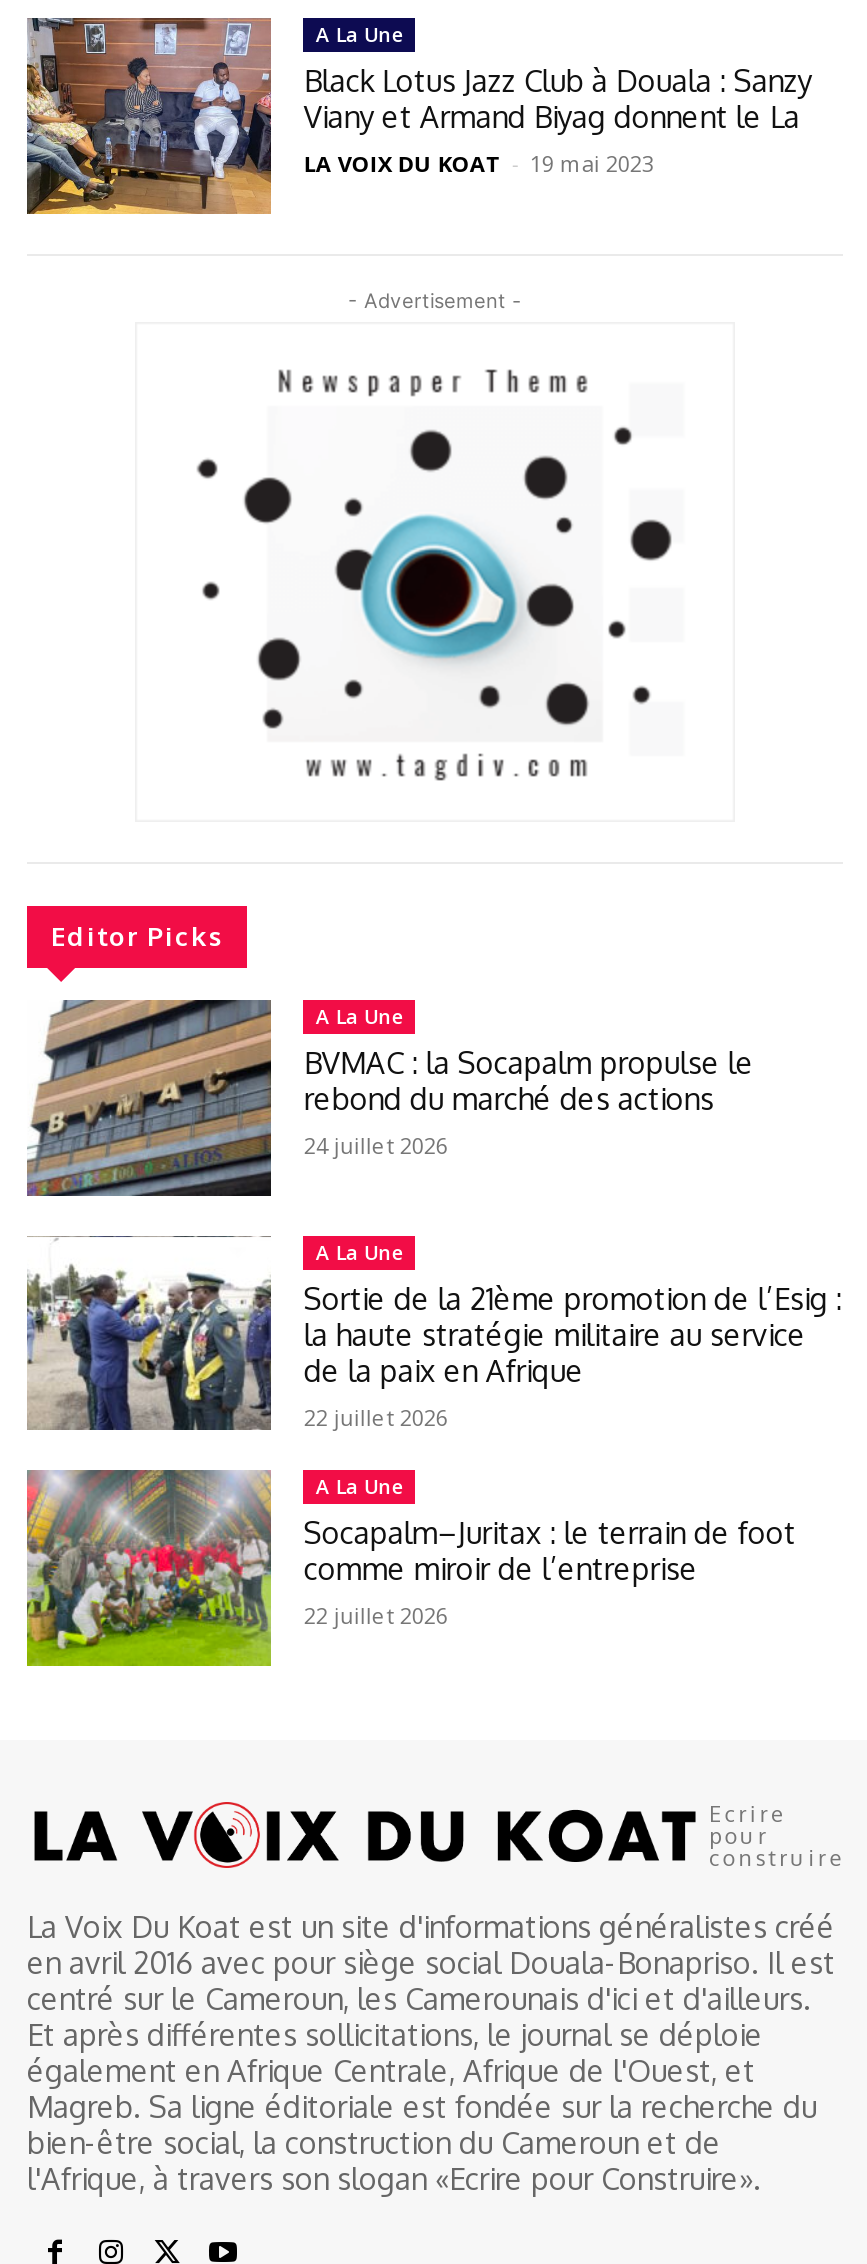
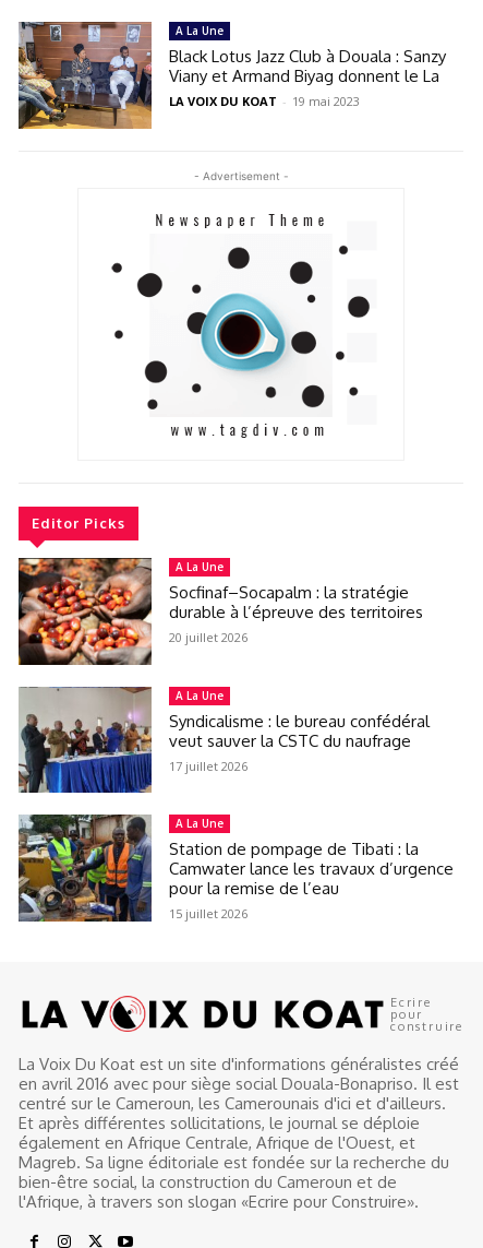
- [image]
- BVMAC : la Socapalm propulse le
- rebond du marché des actions
- 24 juillet 2026
+ [image]
+ Socfinaf–Socapalm : la stratégie
+ durable à l’épreuve des territoires
+ 20 juillet 2026

- [image]
- Sortie de la 21ème promotion de l’Esig :
- la haute stratégie militaire au service
- de la paix en Afrique
- 22 juillet 2026
+ [image]
+ Syndicalisme : le bureau confédéral
+ veut sauver la CSTC du naufrage
+ 17 juillet 2026

- [image]
- Socapalm–Juritax : le terrain de foot
- comme miroir de l’entreprise
- 22 juillet 2026
+ [image]
+ Station de pompage de Tibati : la
+ Camwater lance les travaux d’urgence
+ pour la remise de l’eau
+ 15 juillet 2026
